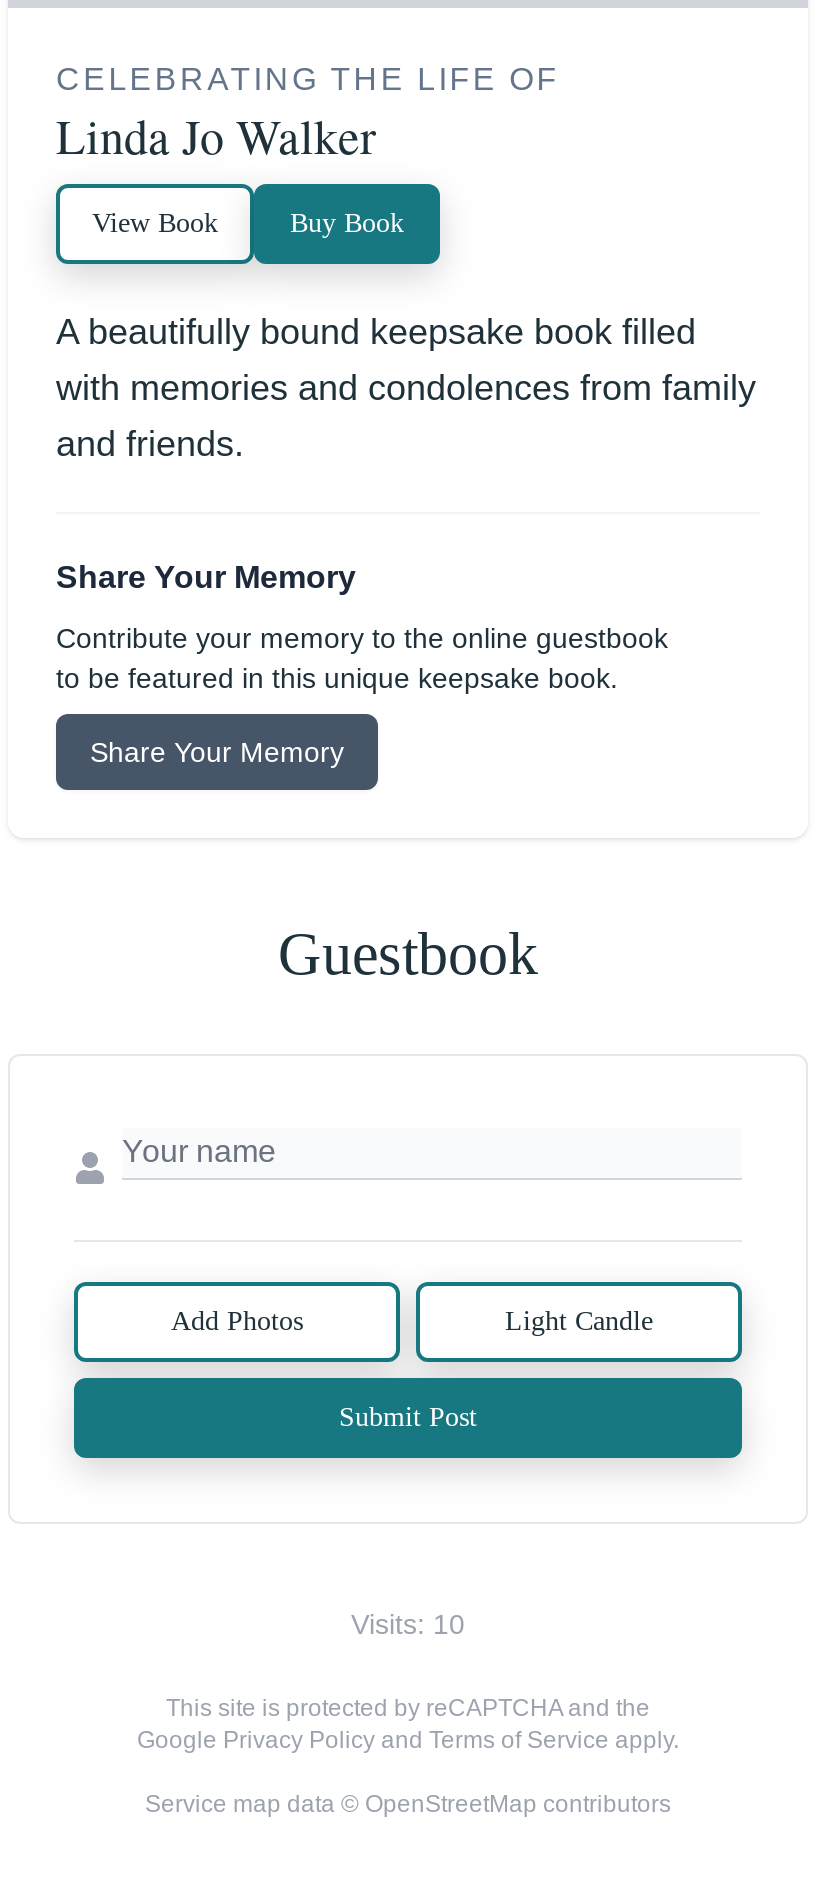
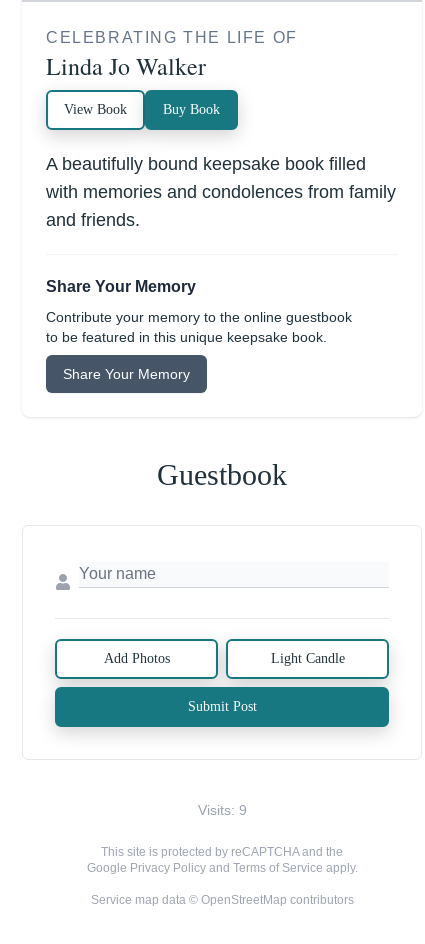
- Visits: 10
+ Visits: 9
